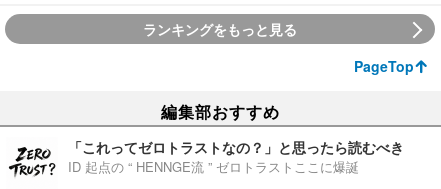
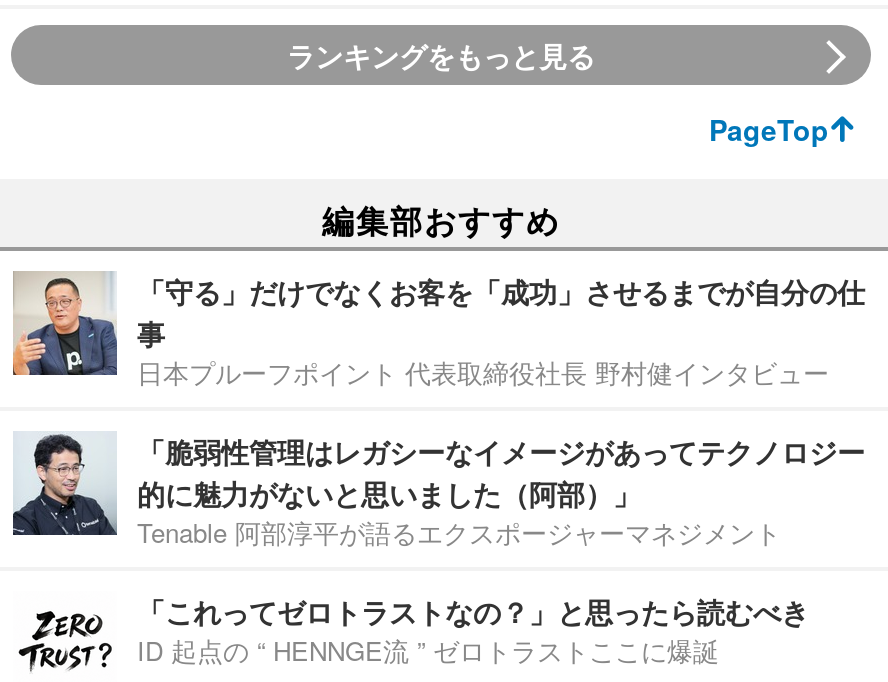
+ [image]
+ 「守る」だけでなくお客を「成功」させるまでが自分の仕
+ 事
+ 日本プルーフポイント 代表取締役社長 野村健インタビュー
+ 「脆弱性管理はレガシーなイメージがあってテクノロジー
+ 的に魅力がないと思いました（阿部）」
+ Tenable 阿部淳平が語るエクスポージャーマネジメント

+ [image]
